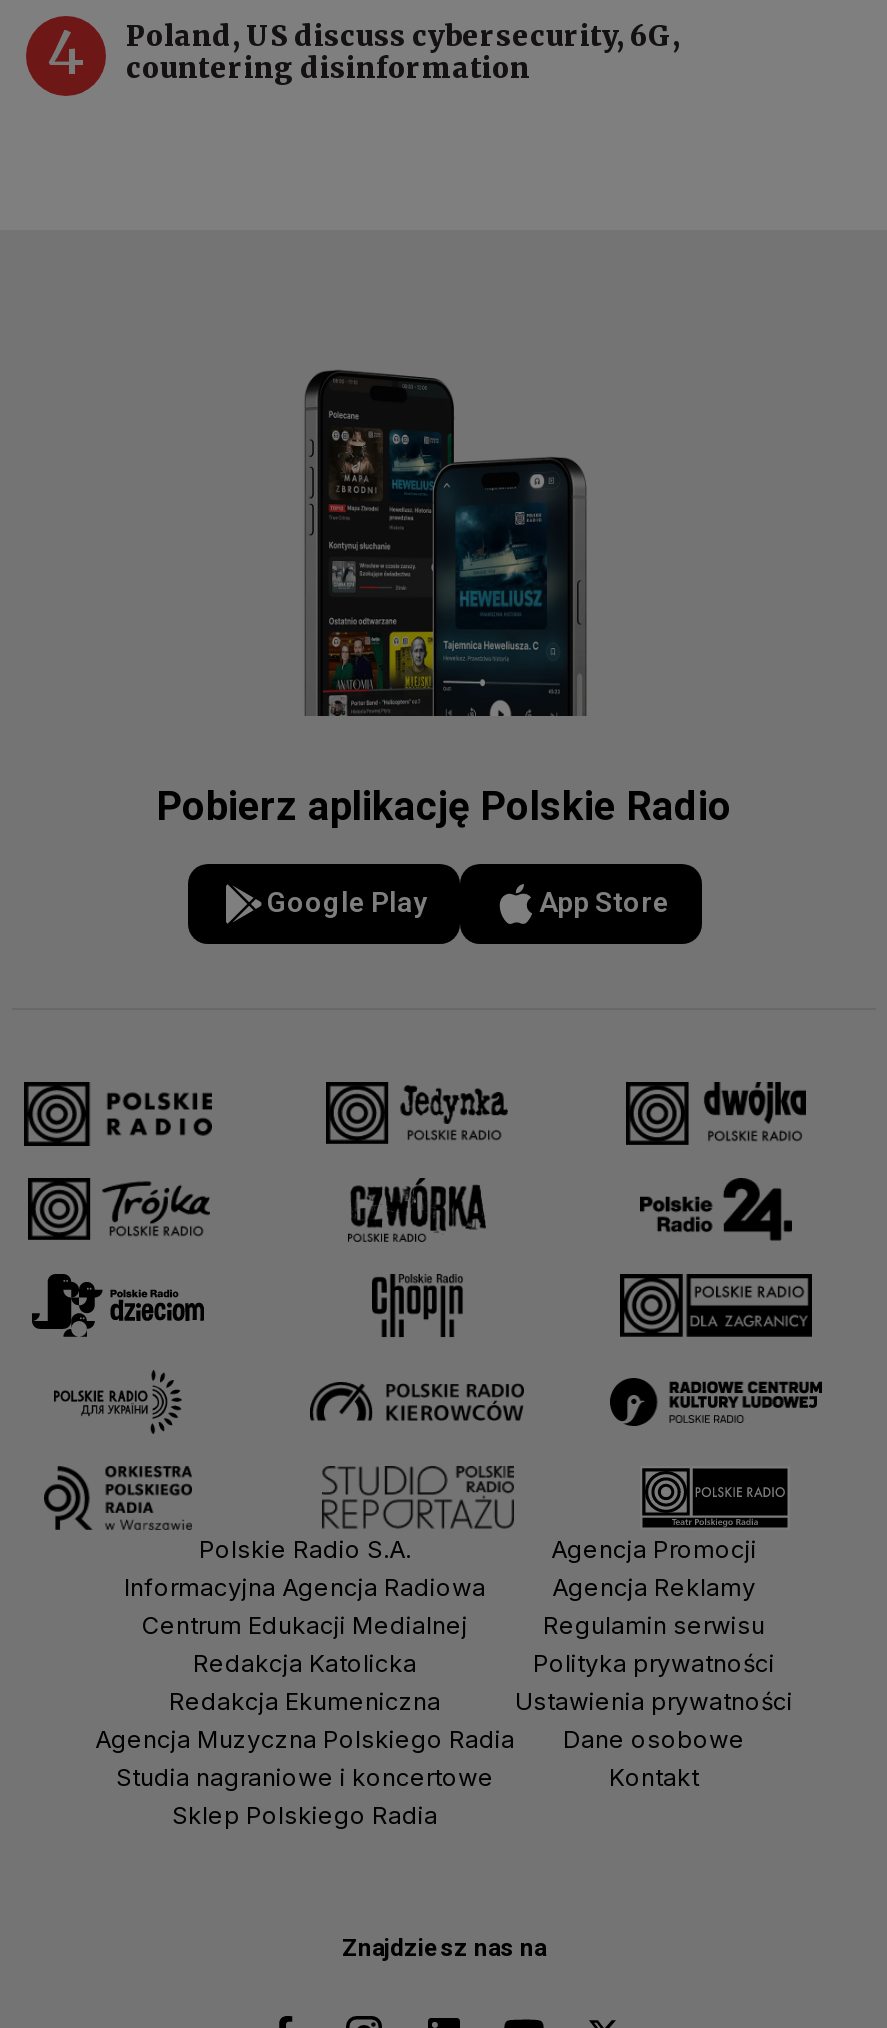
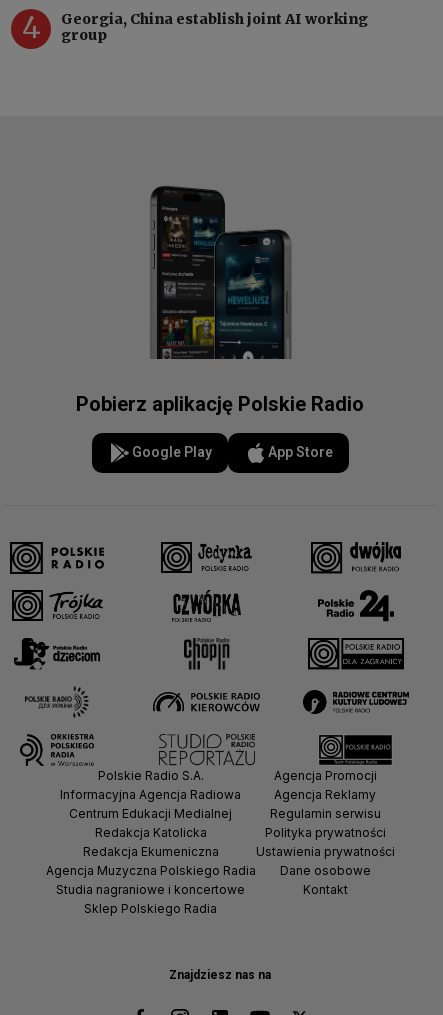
- Poland, US discuss cybersecurity, 6G,
- countering disinformation
+ Georgia, China establish joint AI working
+ group
